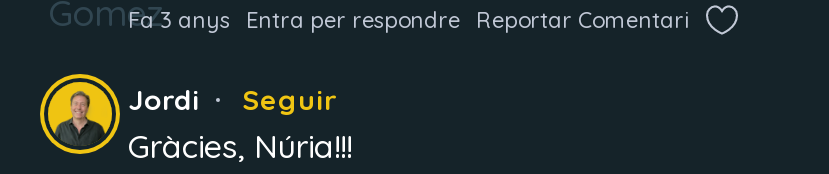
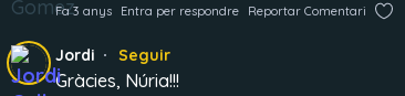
- [image]
+ [image]
